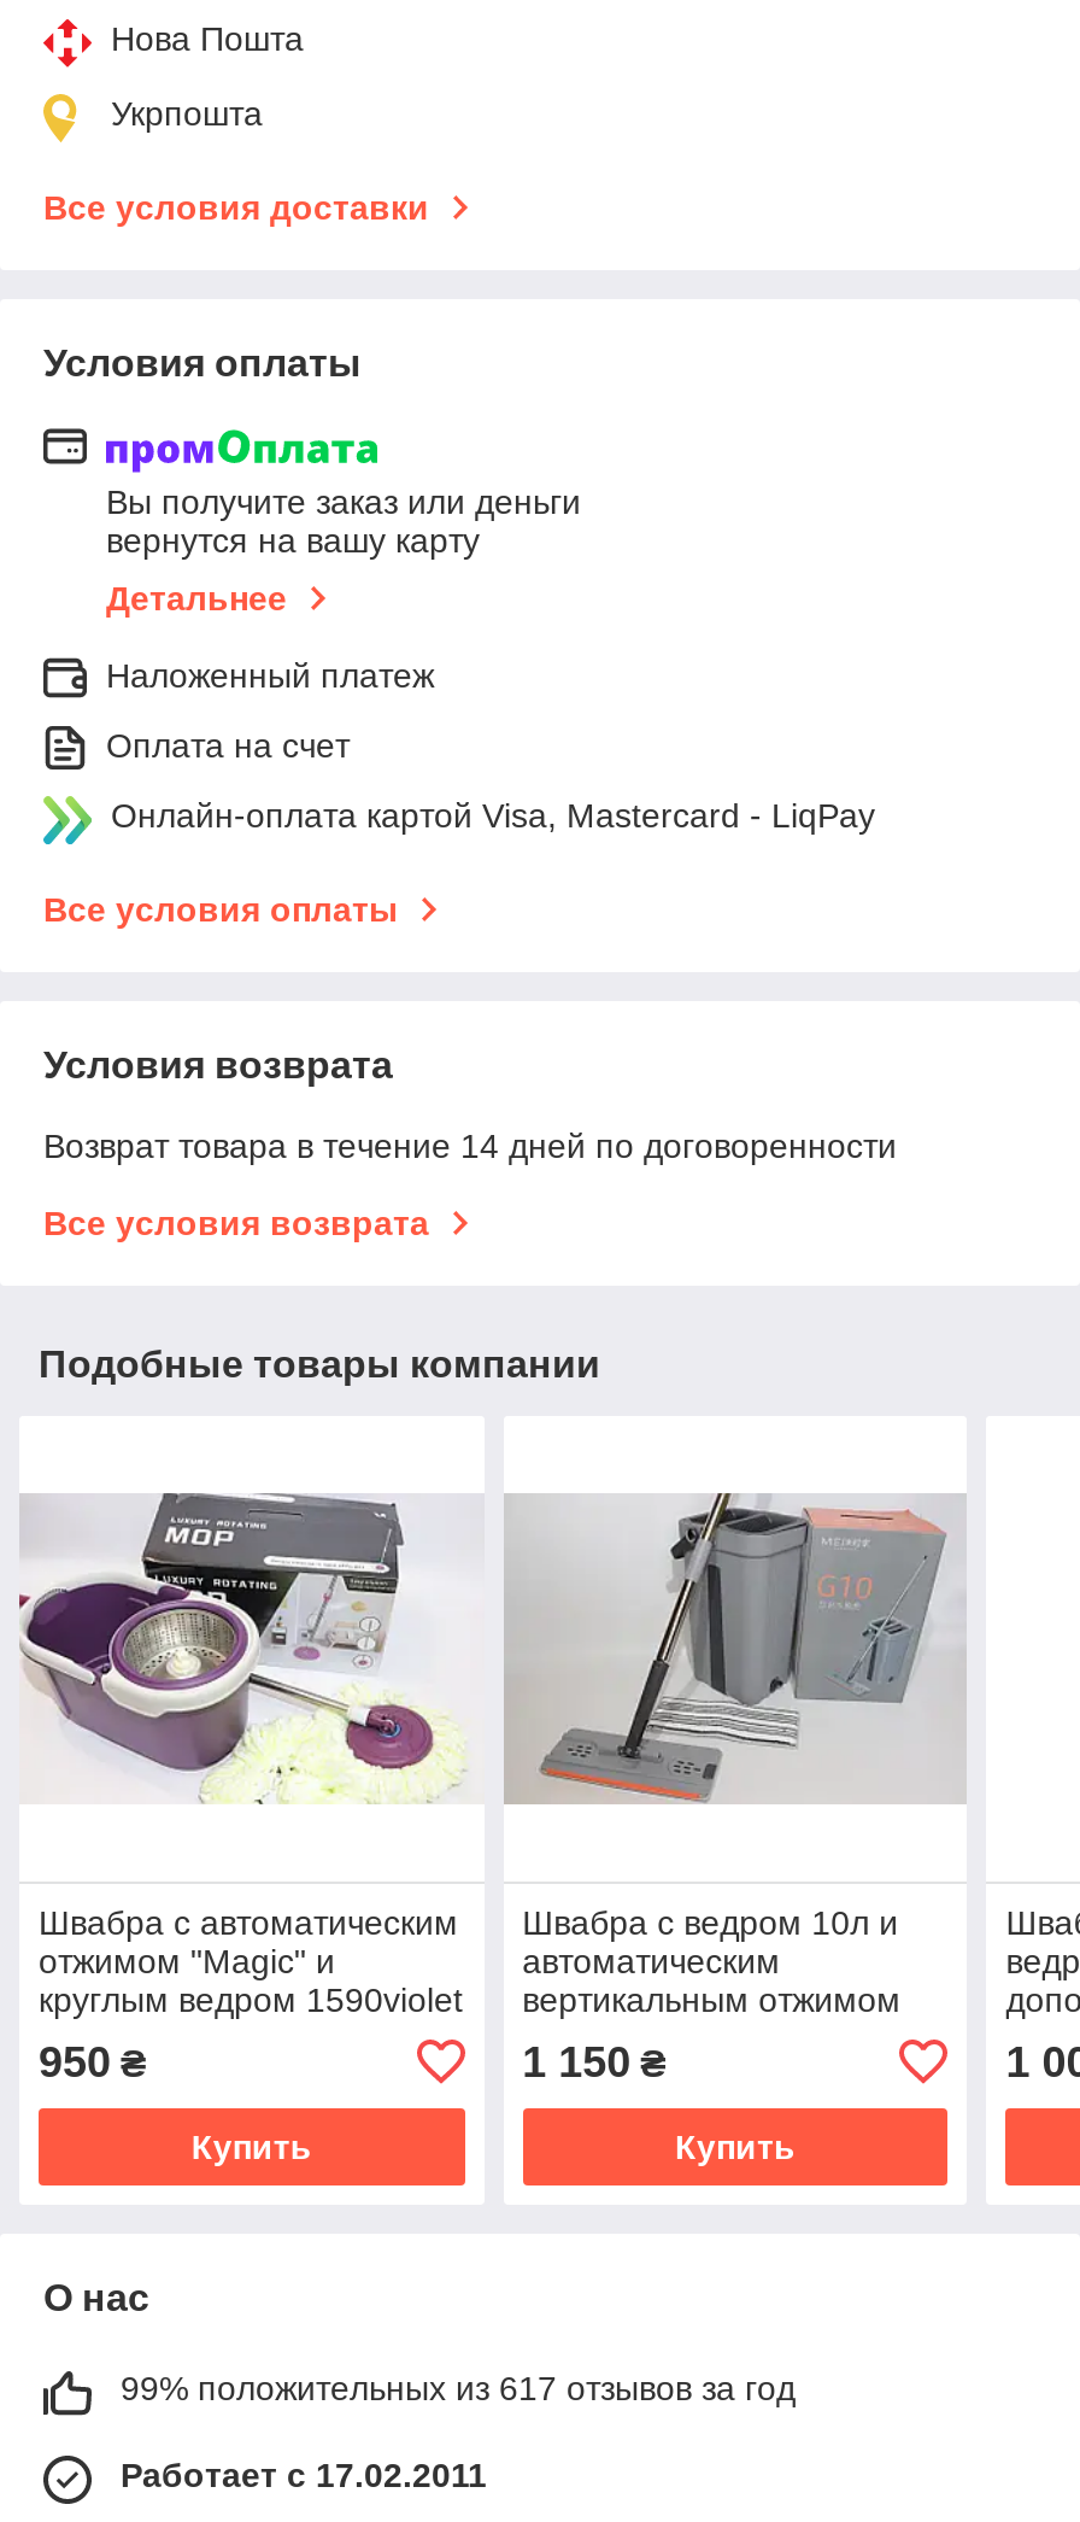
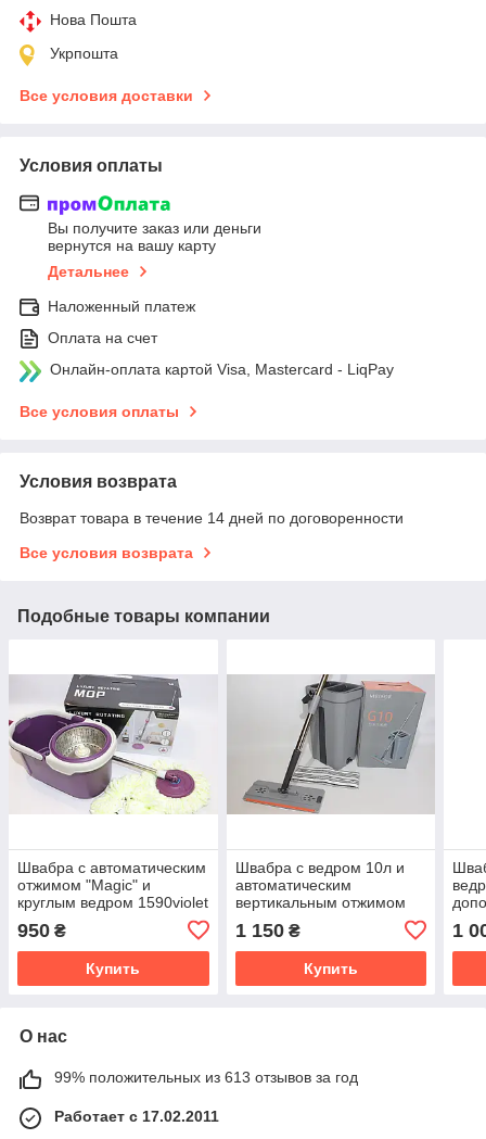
- 99% положительных из 617 отзывов за год
+ 99% положительных из 613 отзывов за год
